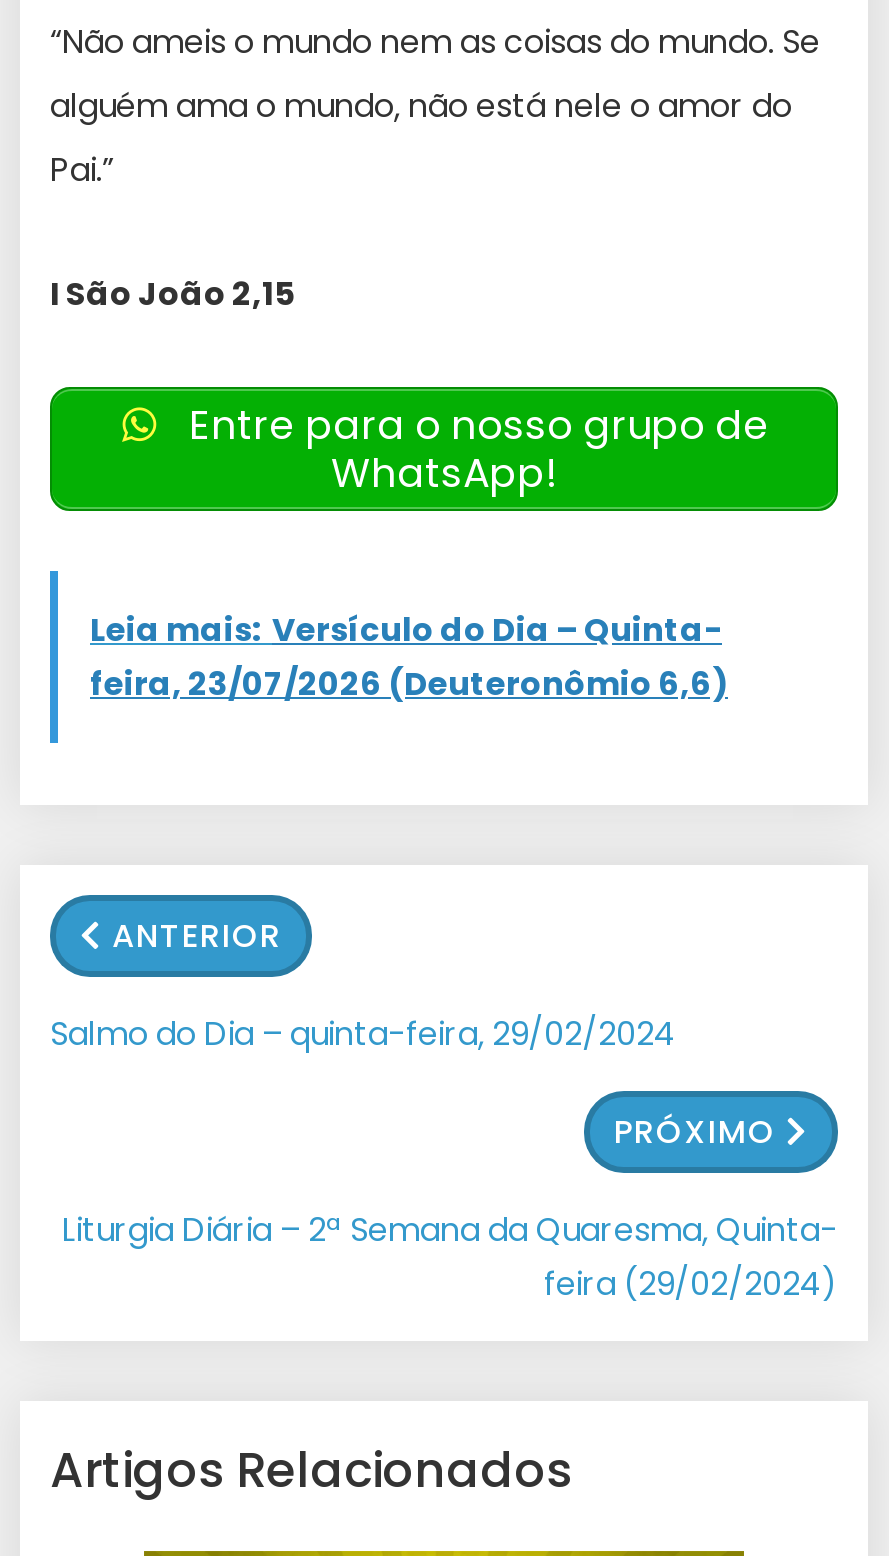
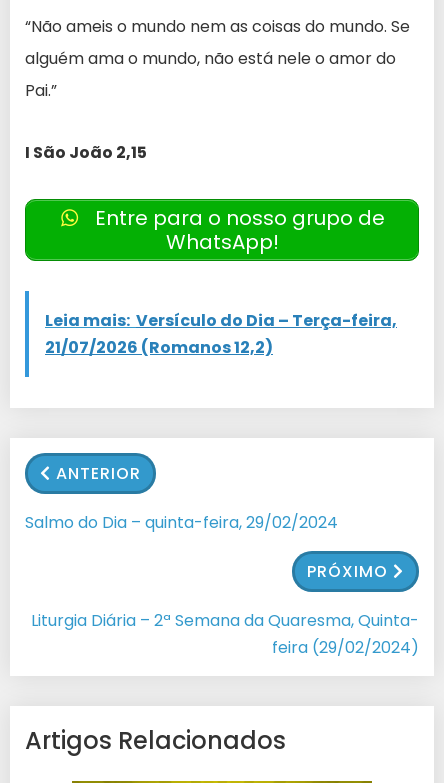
- Leia mais: Versículo do Dia – Quinta-
- feira, 23/07/2026 (Deuteronômio 6,6)
+ Leia mais: Versículo do Dia – Terça-feira,
+ 21/07/2026 (Romanos 12,2)
